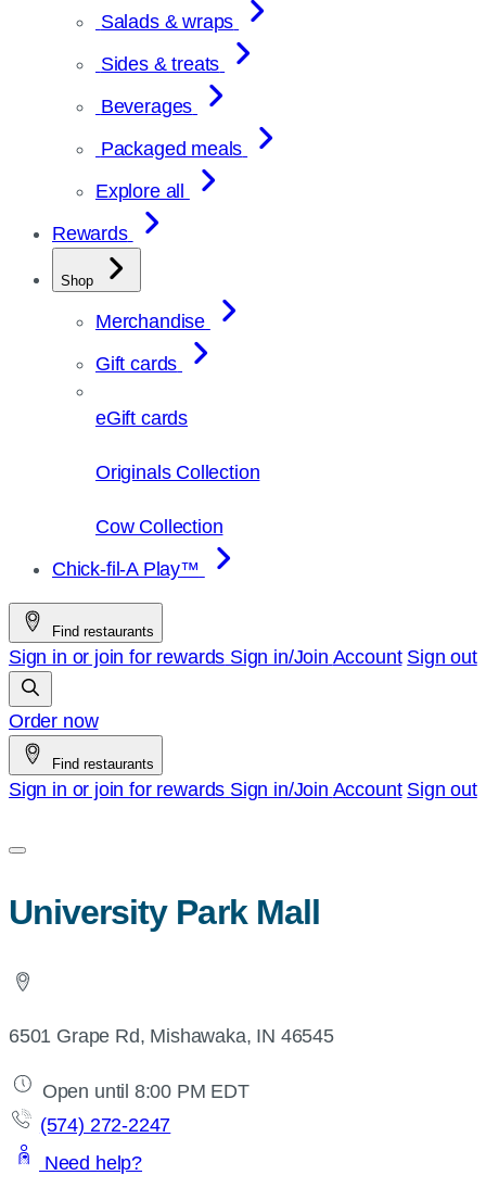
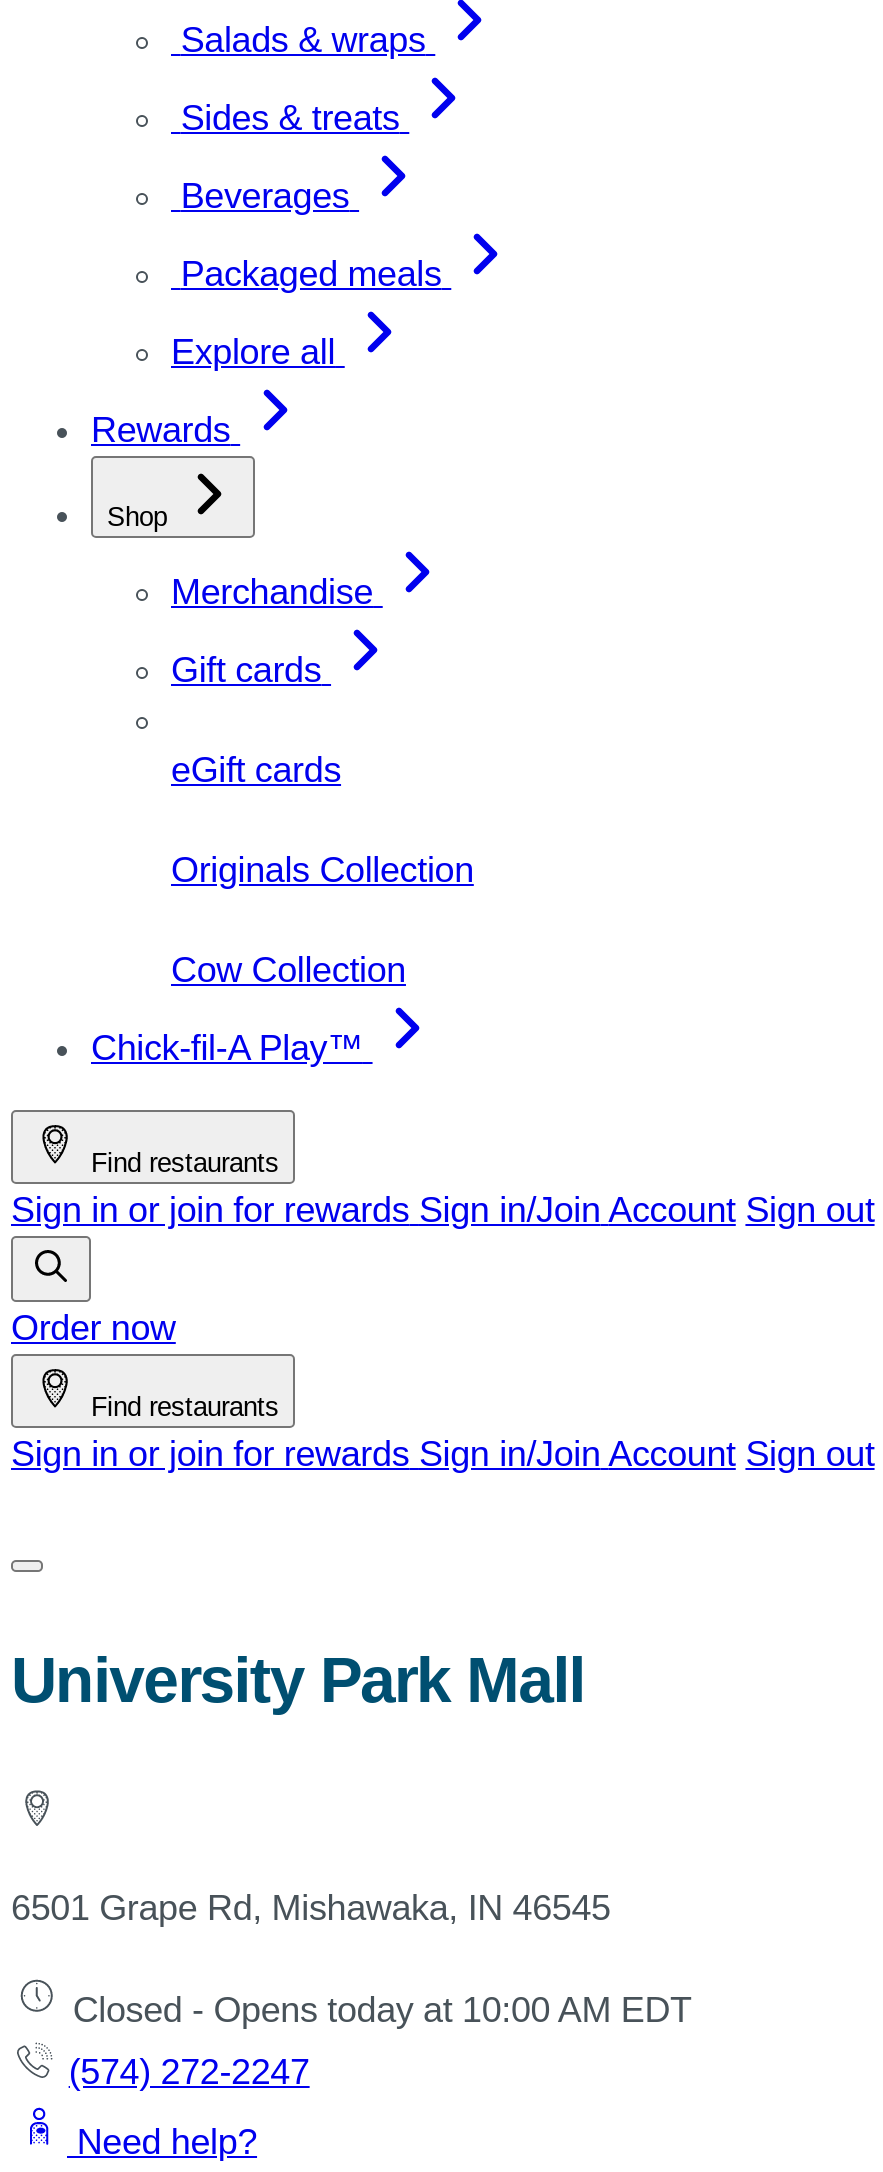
- Open until 8:00 PM EDT
+ Closed - Opens today at 10:00 AM EDT
